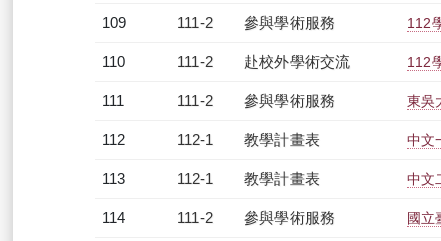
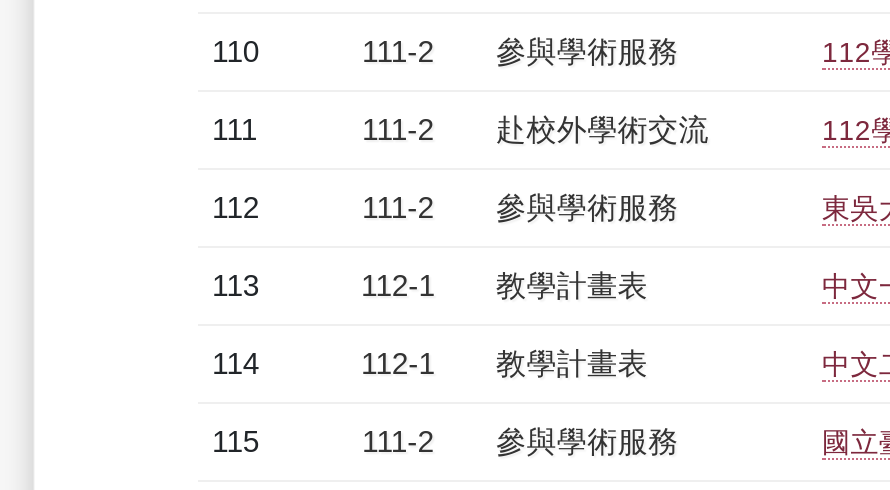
- 109
+ 110

- 110
+ 111

- 111
+ 112

- 112
+ 113

- 113
+ 114

- 114
+ 115
